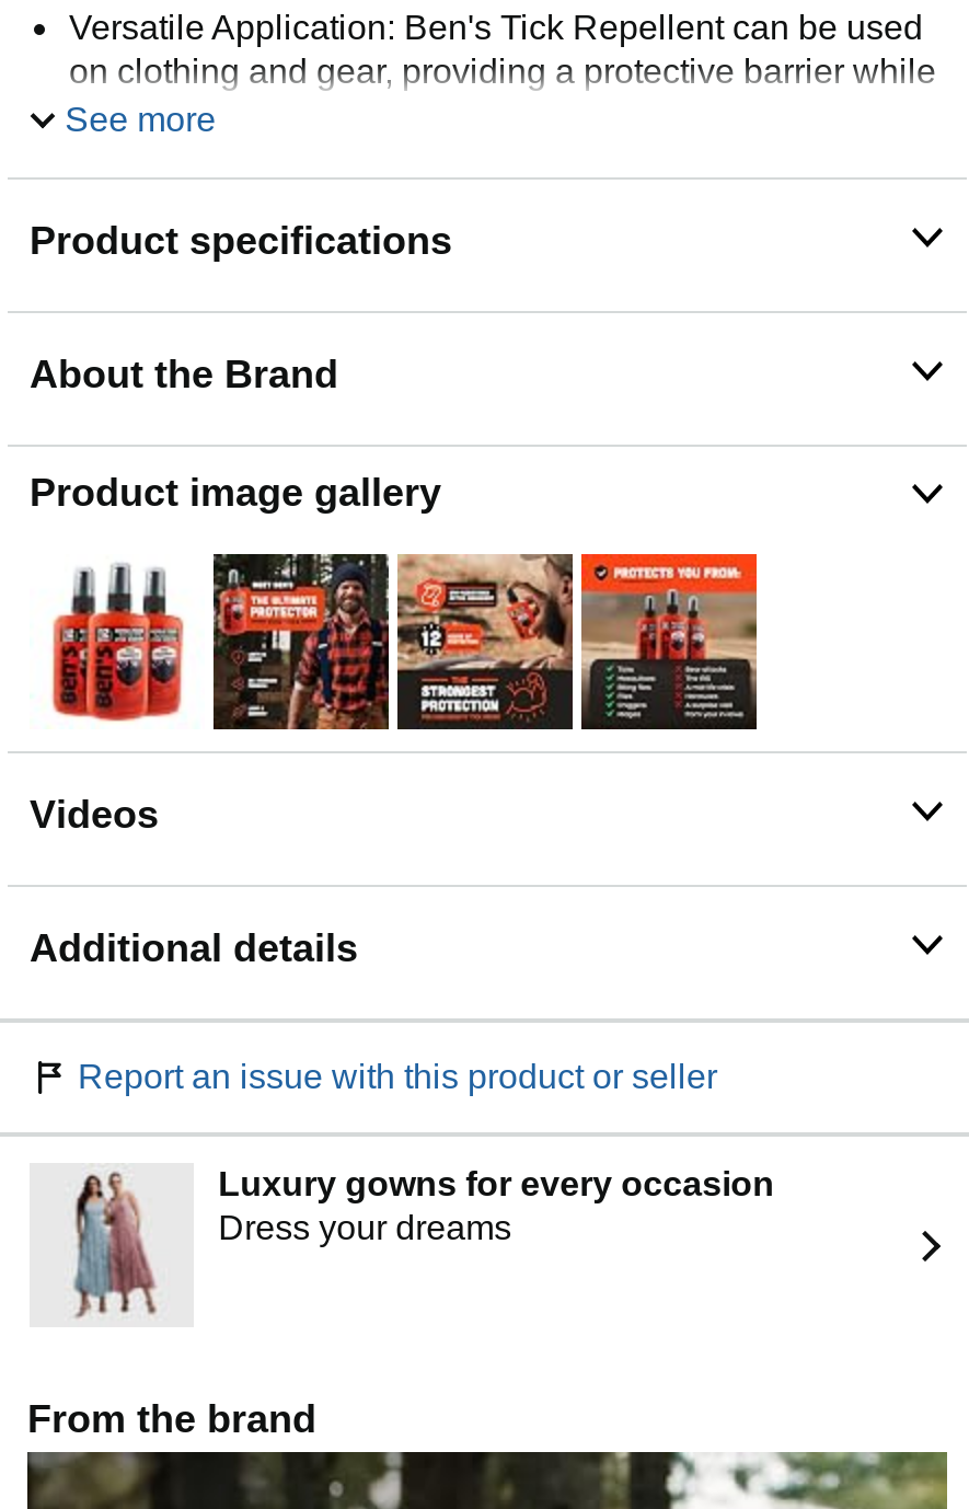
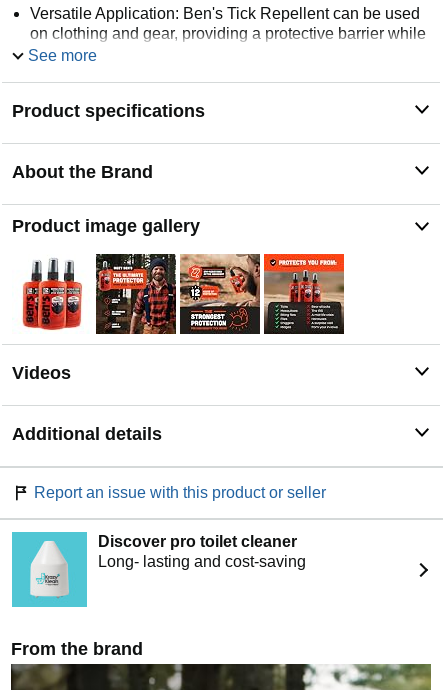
- [image]
- Luxury gowns for every occasion
- Dress your dreams
+ [image]
+ Discover pro toilet cleaner
+ Long- lasting and cost-saving
